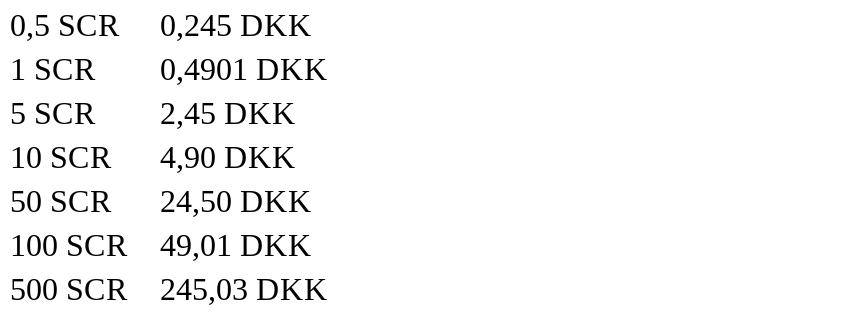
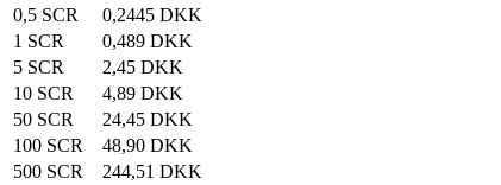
- 0,5 SCR 0,245 DKK
+ 0,5 SCR 0,2445 DKK

- 1 SCR 0,4901 DKK
+ 1 SCR 0,489 DKK

- 10 SCR 4,90 DKK
+ 10 SCR 4,89 DKK

- 50 SCR 24,50 DKK
+ 50 SCR 24,45 DKK

- 100 SCR 49,01 DKK
+ 100 SCR 48,90 DKK

- 500 SCR 245,03 DKK
+ 500 SCR 244,51 DKK
